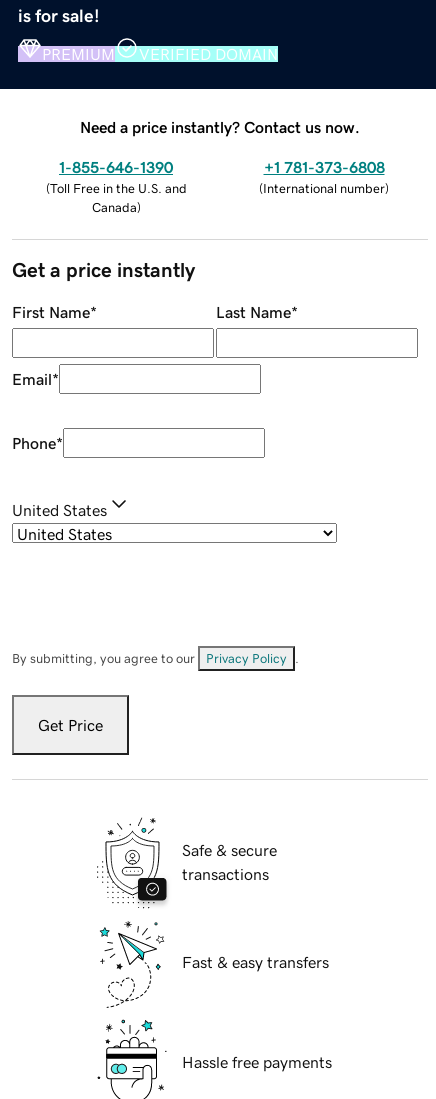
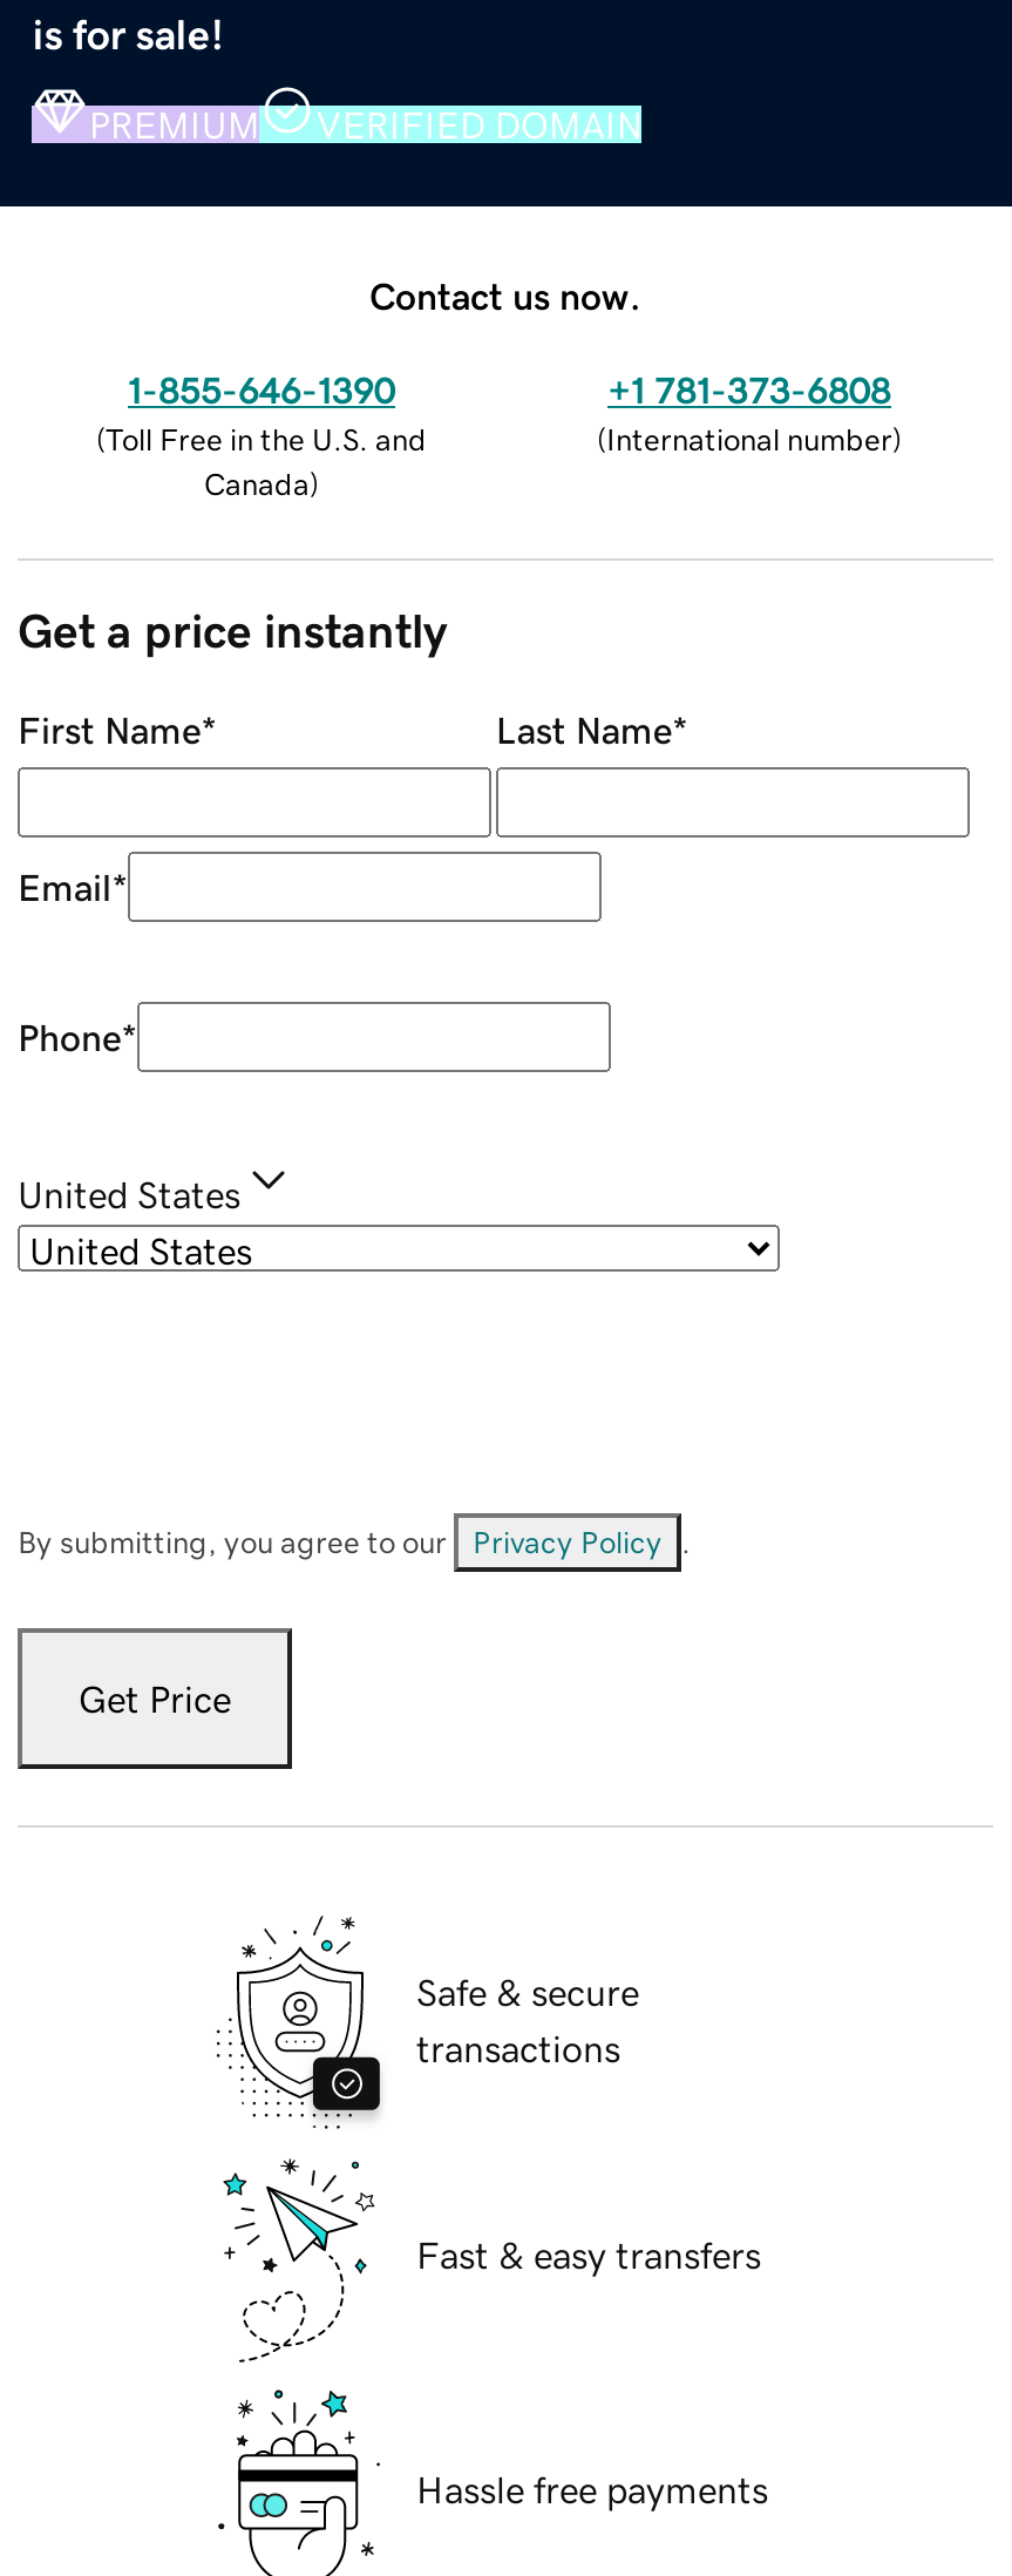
- Need a price instantly? Contact us now.
+ Contact us now.
